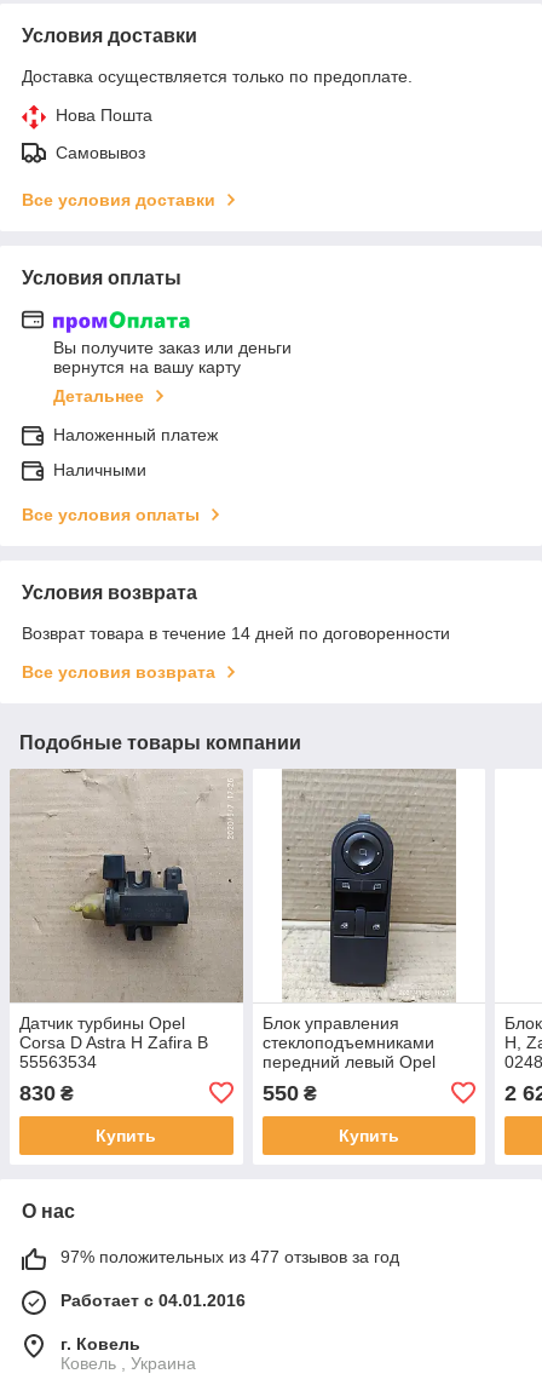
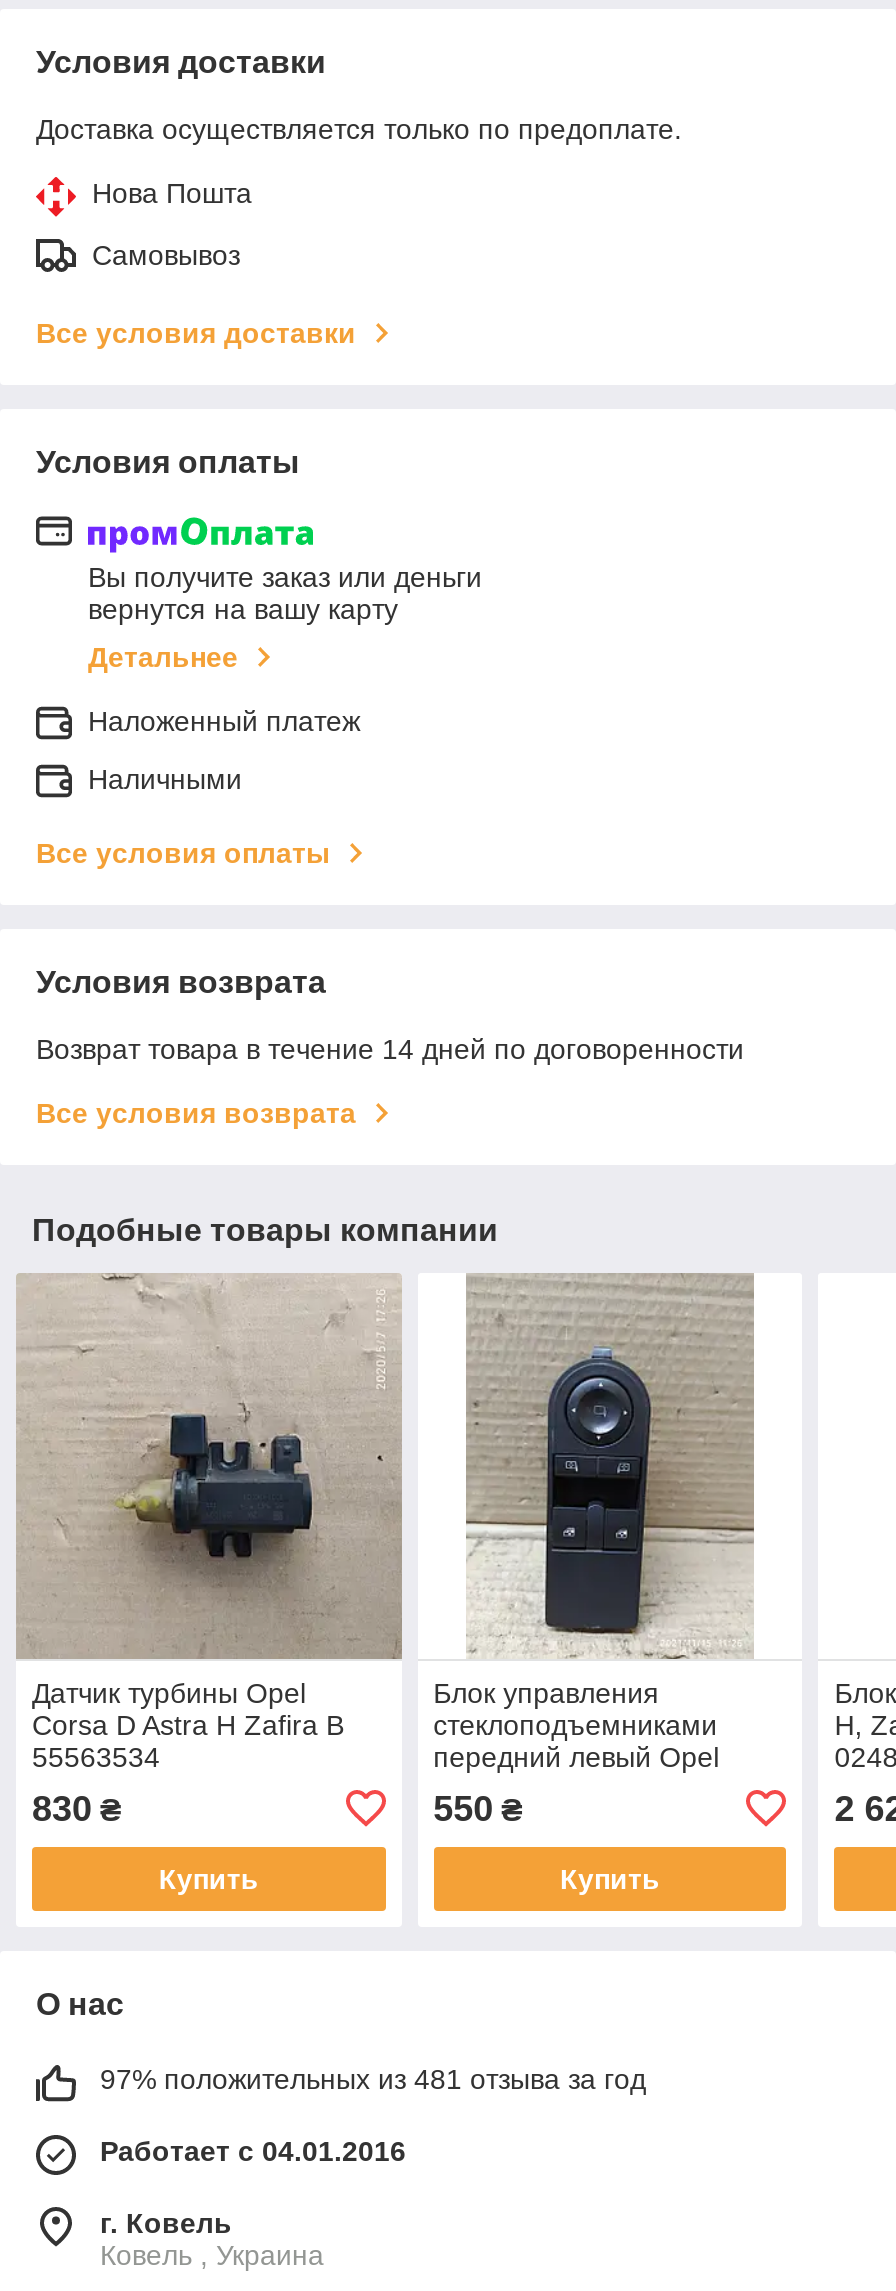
- 97% положительных из 477 отзывов за год
+ 97% положительных из 481 отзыва за год
